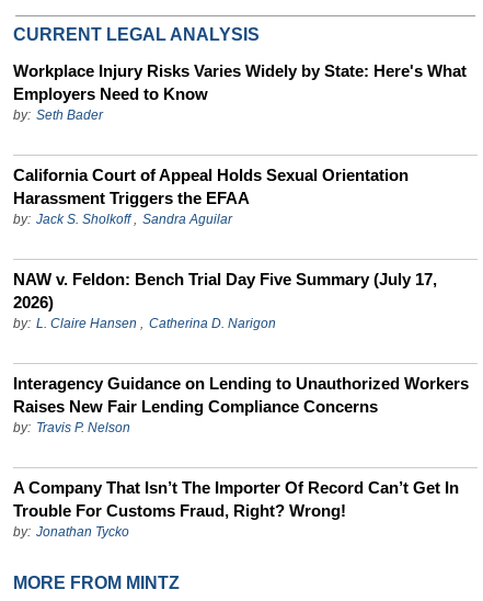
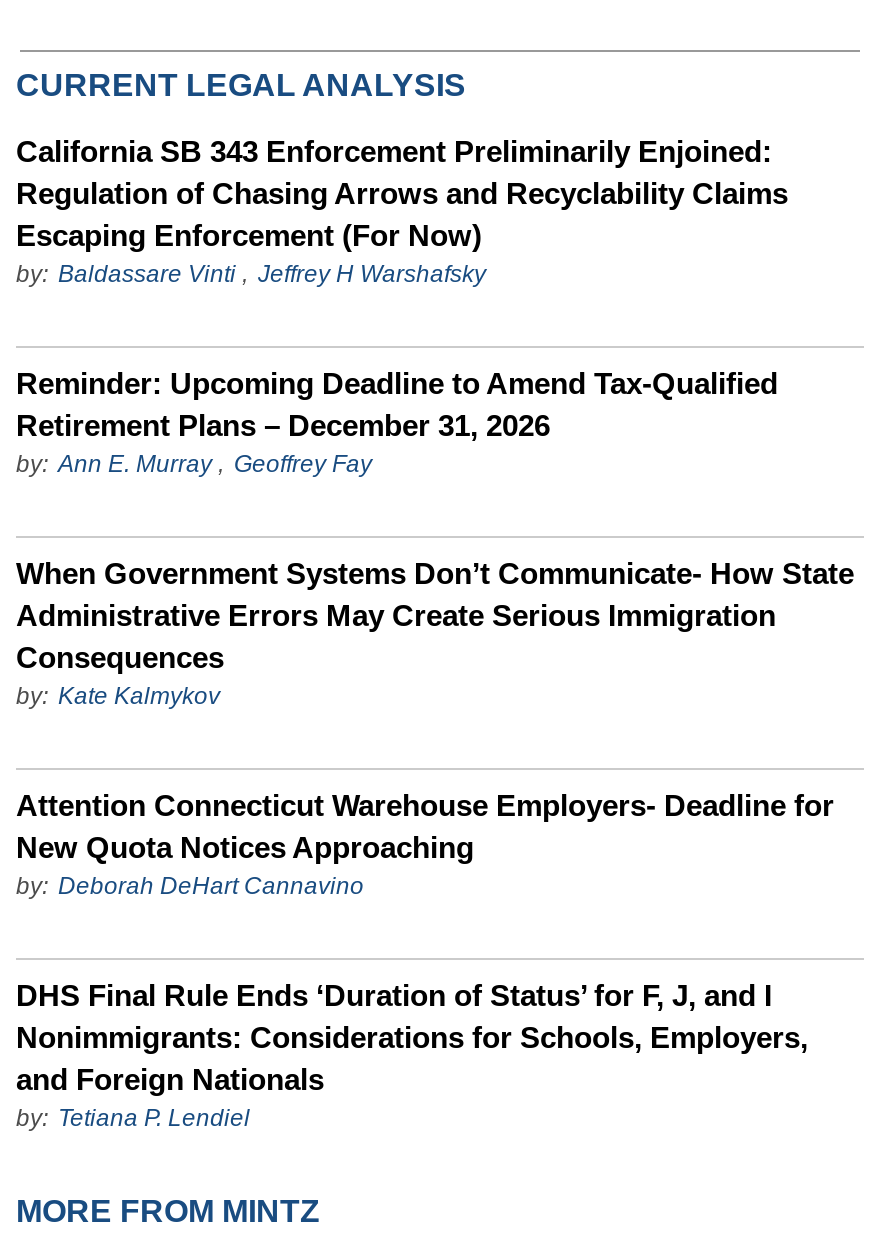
- Workplace Injury Risks Varies Widely by State: Here's What
- Employers Need to Know
- by: Seth Bader
+ California SB 343 Enforcement Preliminarily Enjoined:
+ Regulation of Chasing Arrows and Recyclability Claims
+ Escaping Enforcement (For Now)
+ by: Baldassare Vinti, Jeffrey H Warshafsky

- California Court of Appeal Holds Sexual Orientation
- Harassment Triggers the EFAA
- by: Jack S. Sholkoff, Sandra Aguilar
+ Reminder: Upcoming Deadline to Amend Tax-Qualified
+ Retirement Plans – December 31, 2026
+ by: Ann E. Murray, Geoffrey Fay

- NAW v. Feldon: Bench Trial Day Five Summary (July 17,
- 2026)
- by: L. Claire Hansen, Catherina D. Narigon
+ When Government Systems Don’t Communicate- How State
+ Administrative Errors May Create Serious Immigration
+ Consequences
+ by: Kate Kalmykov

- Interagency Guidance on Lending to Unauthorized Workers
- Raises New Fair Lending Compliance Concerns
- by: Travis P. Nelson
+ Attention Connecticut Warehouse Employers- Deadline for
+ New Quota Notices Approaching
+ by: Deborah DeHart Cannavino

- A Company That Isn’t The Importer Of Record Can’t Get In
- Trouble For Customs Fraud, Right? Wrong!
- by: Jonathan Tycko
+ DHS Final Rule Ends ‘Duration of Status’ for F, J, and I
+ Nonimmigrants: Considerations for Schools, Employers,
+ and Foreign Nationals
+ by: Tetiana P. Lendiel
